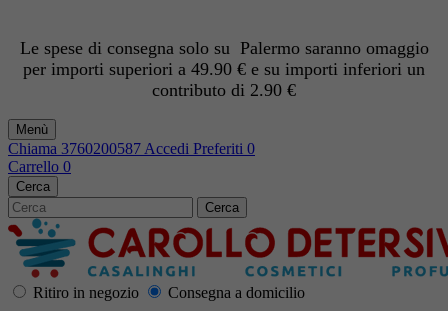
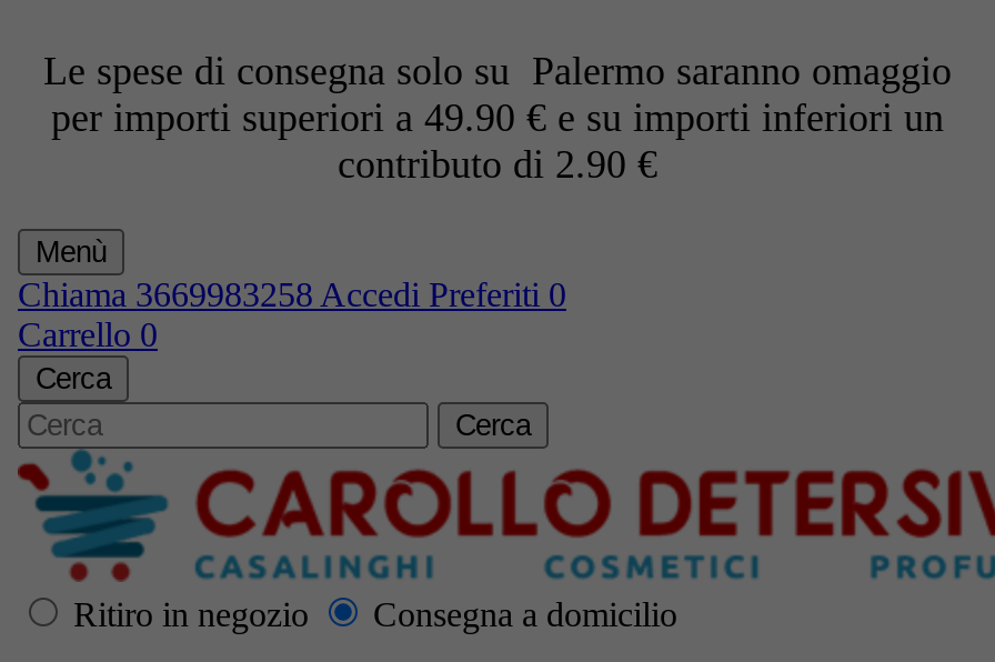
- Chiama 3760200587 Accedi Preferiti 0
+ Chiama 3669983258 Accedi Preferiti 0
